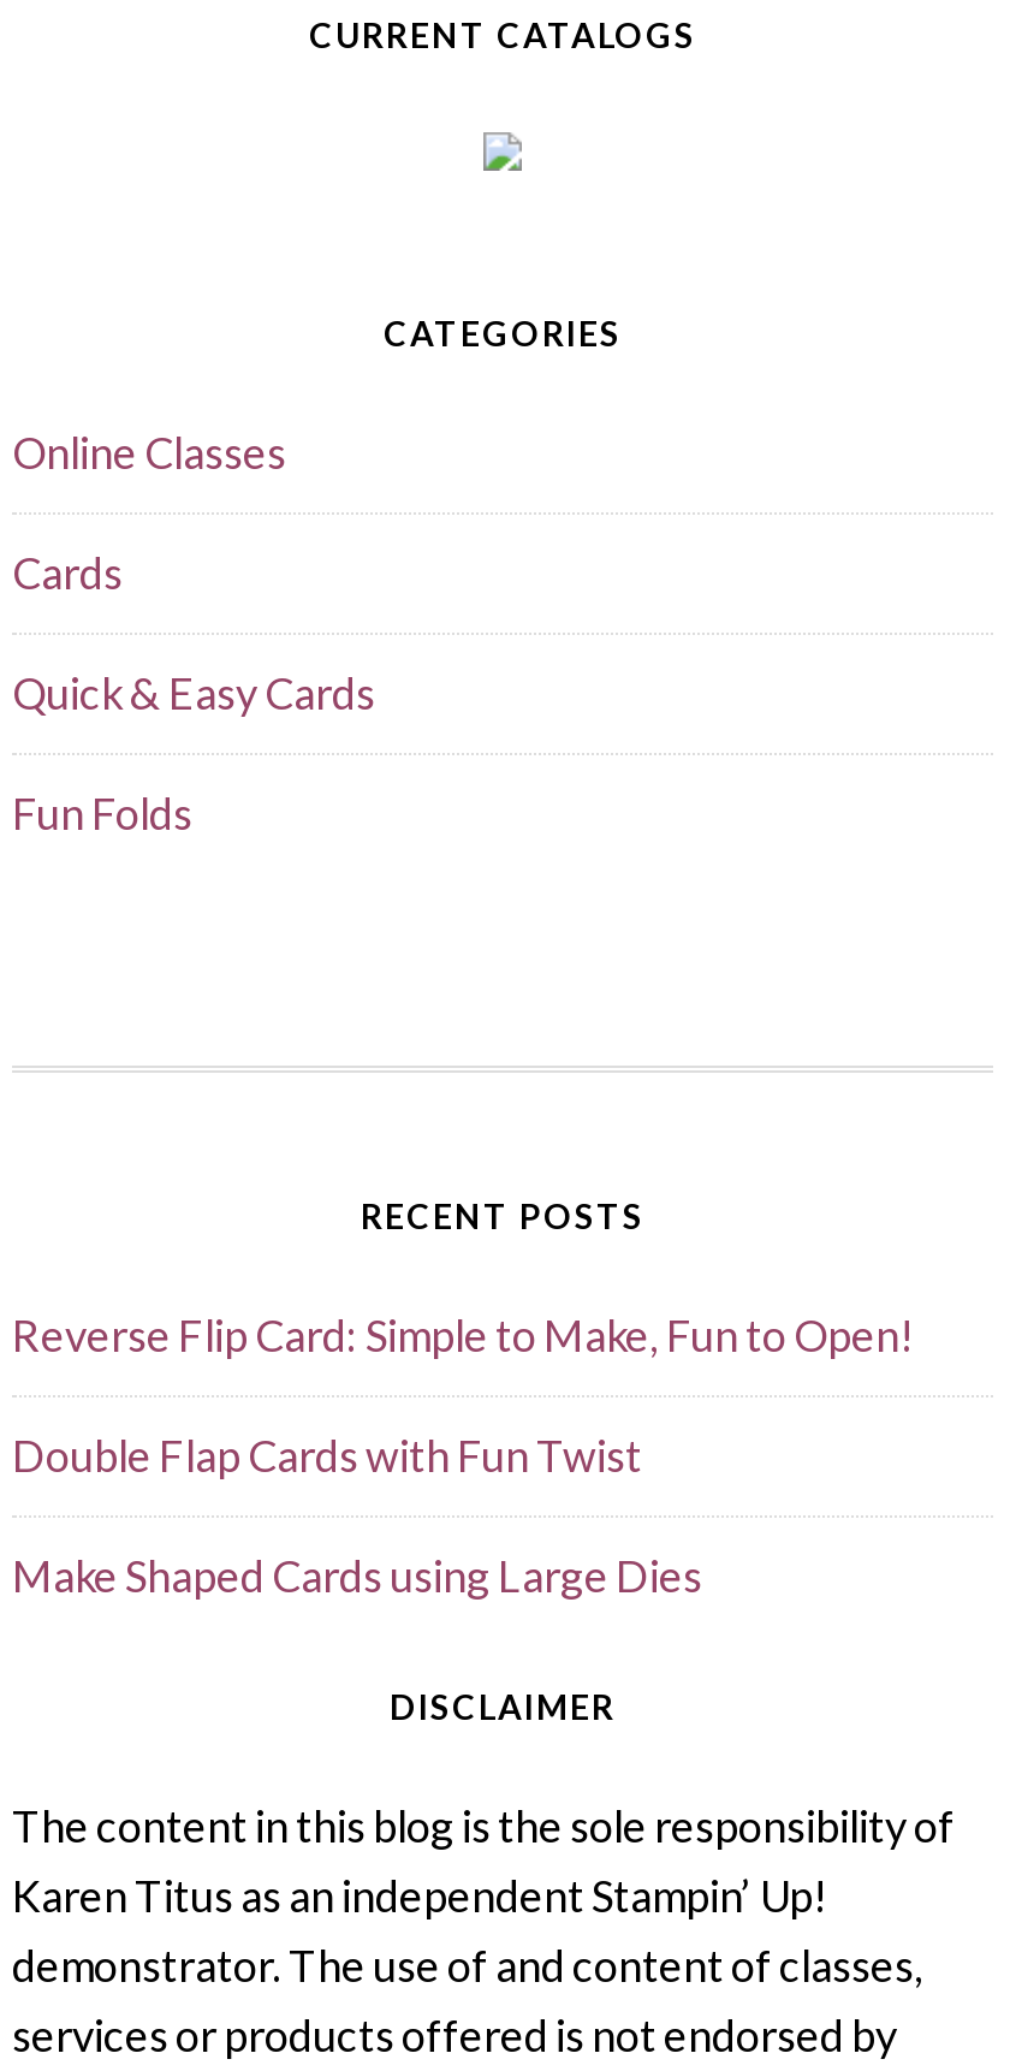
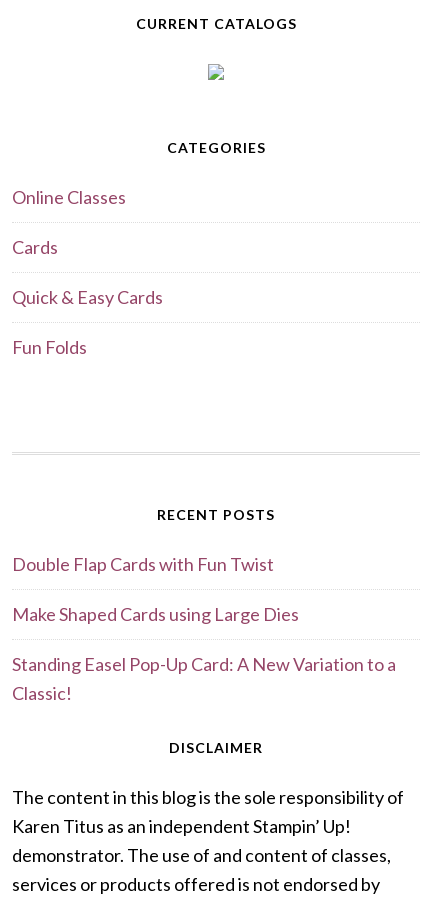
- Reverse Flip Card: Simple to Make, Fun to Open!

moved up: Double Flap Cards with Fun Twist | Make Shaped Cards using Large Dies

+ Standing Easel Pop-Up Card: A New Variation to a
+ Classic!
